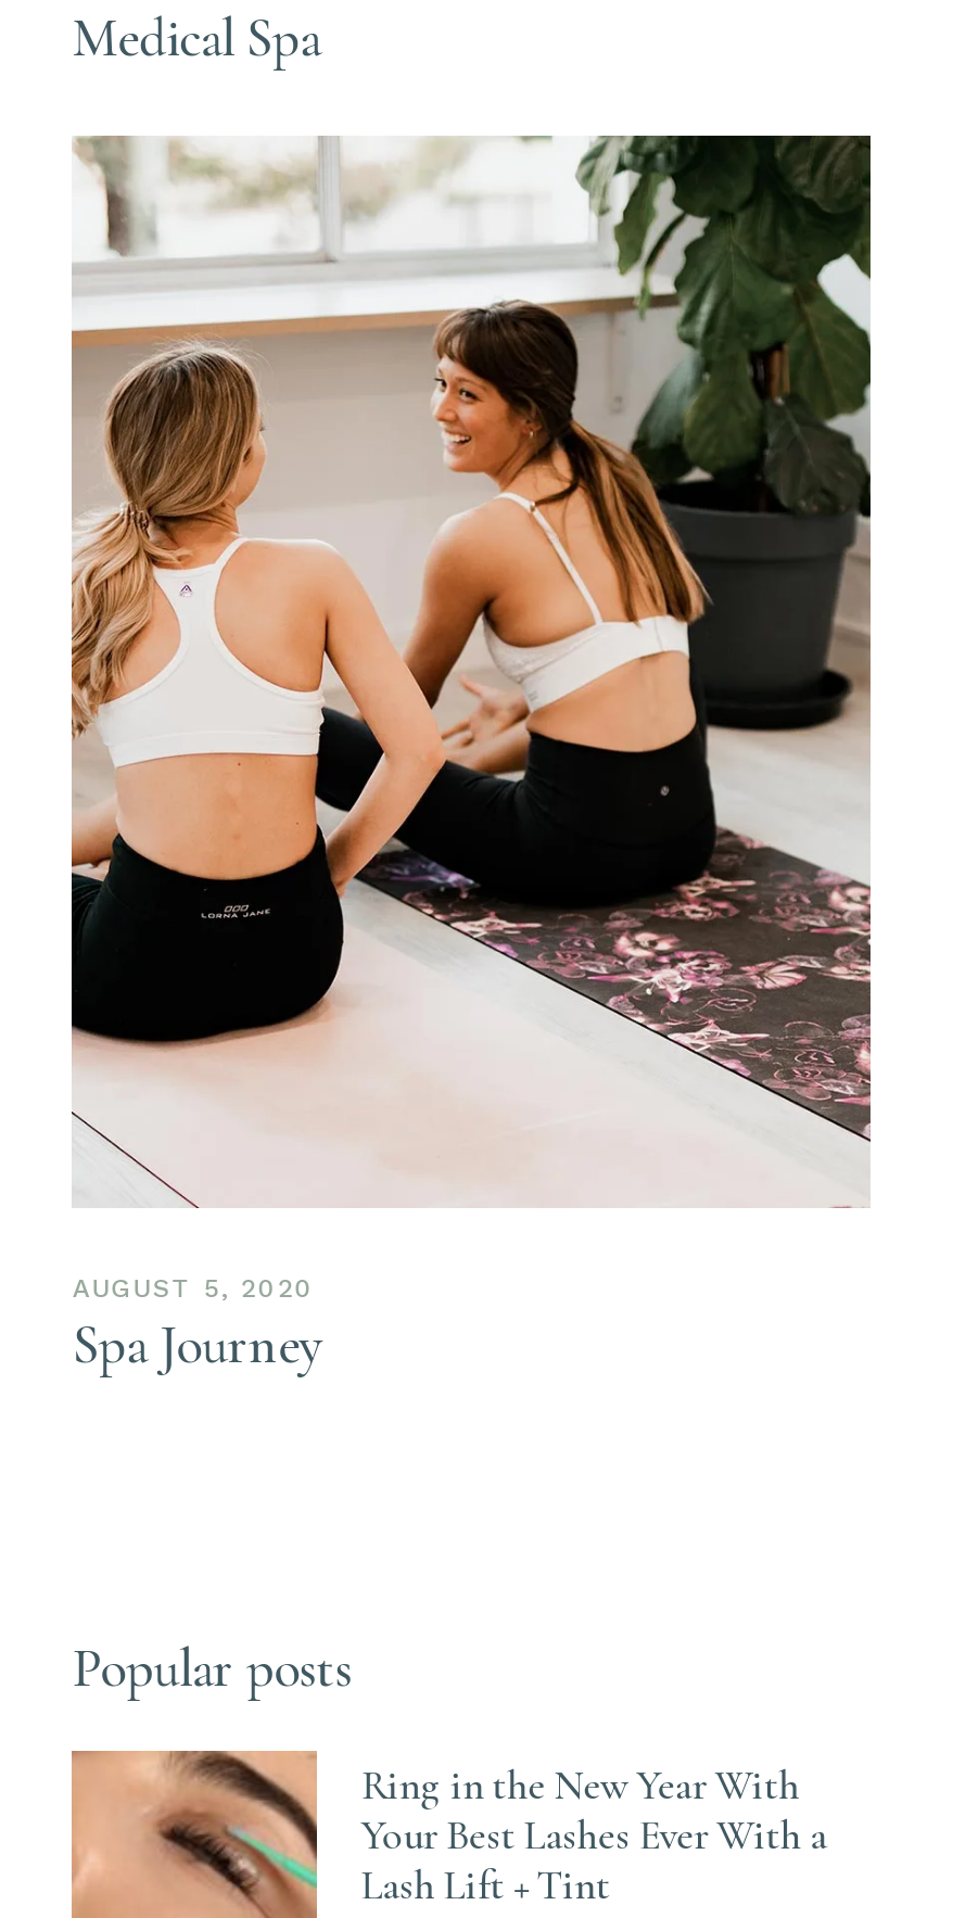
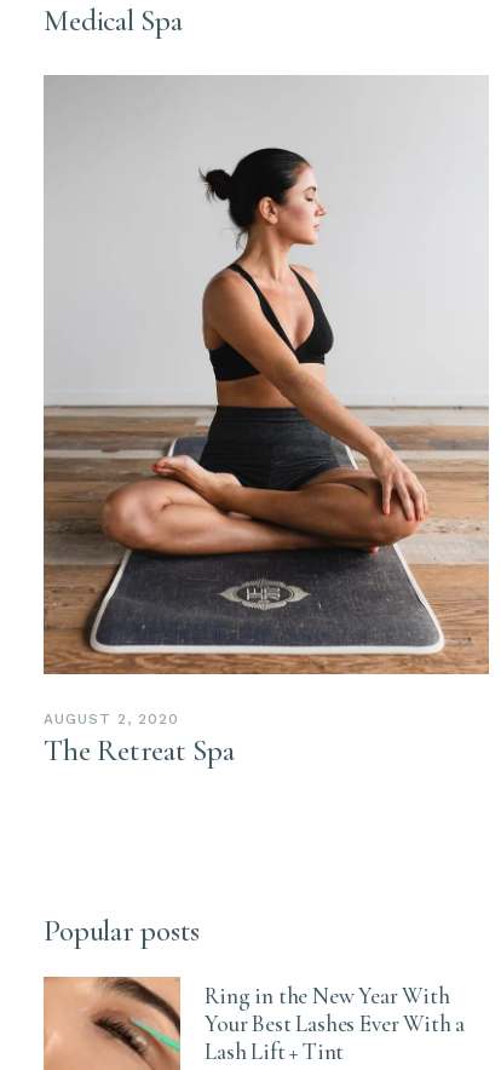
- [image]
- AUGUST 5, 2020
- Spa Journey
+ [image]
+ AUGUST 2, 2020
+ The Retreat Spa
